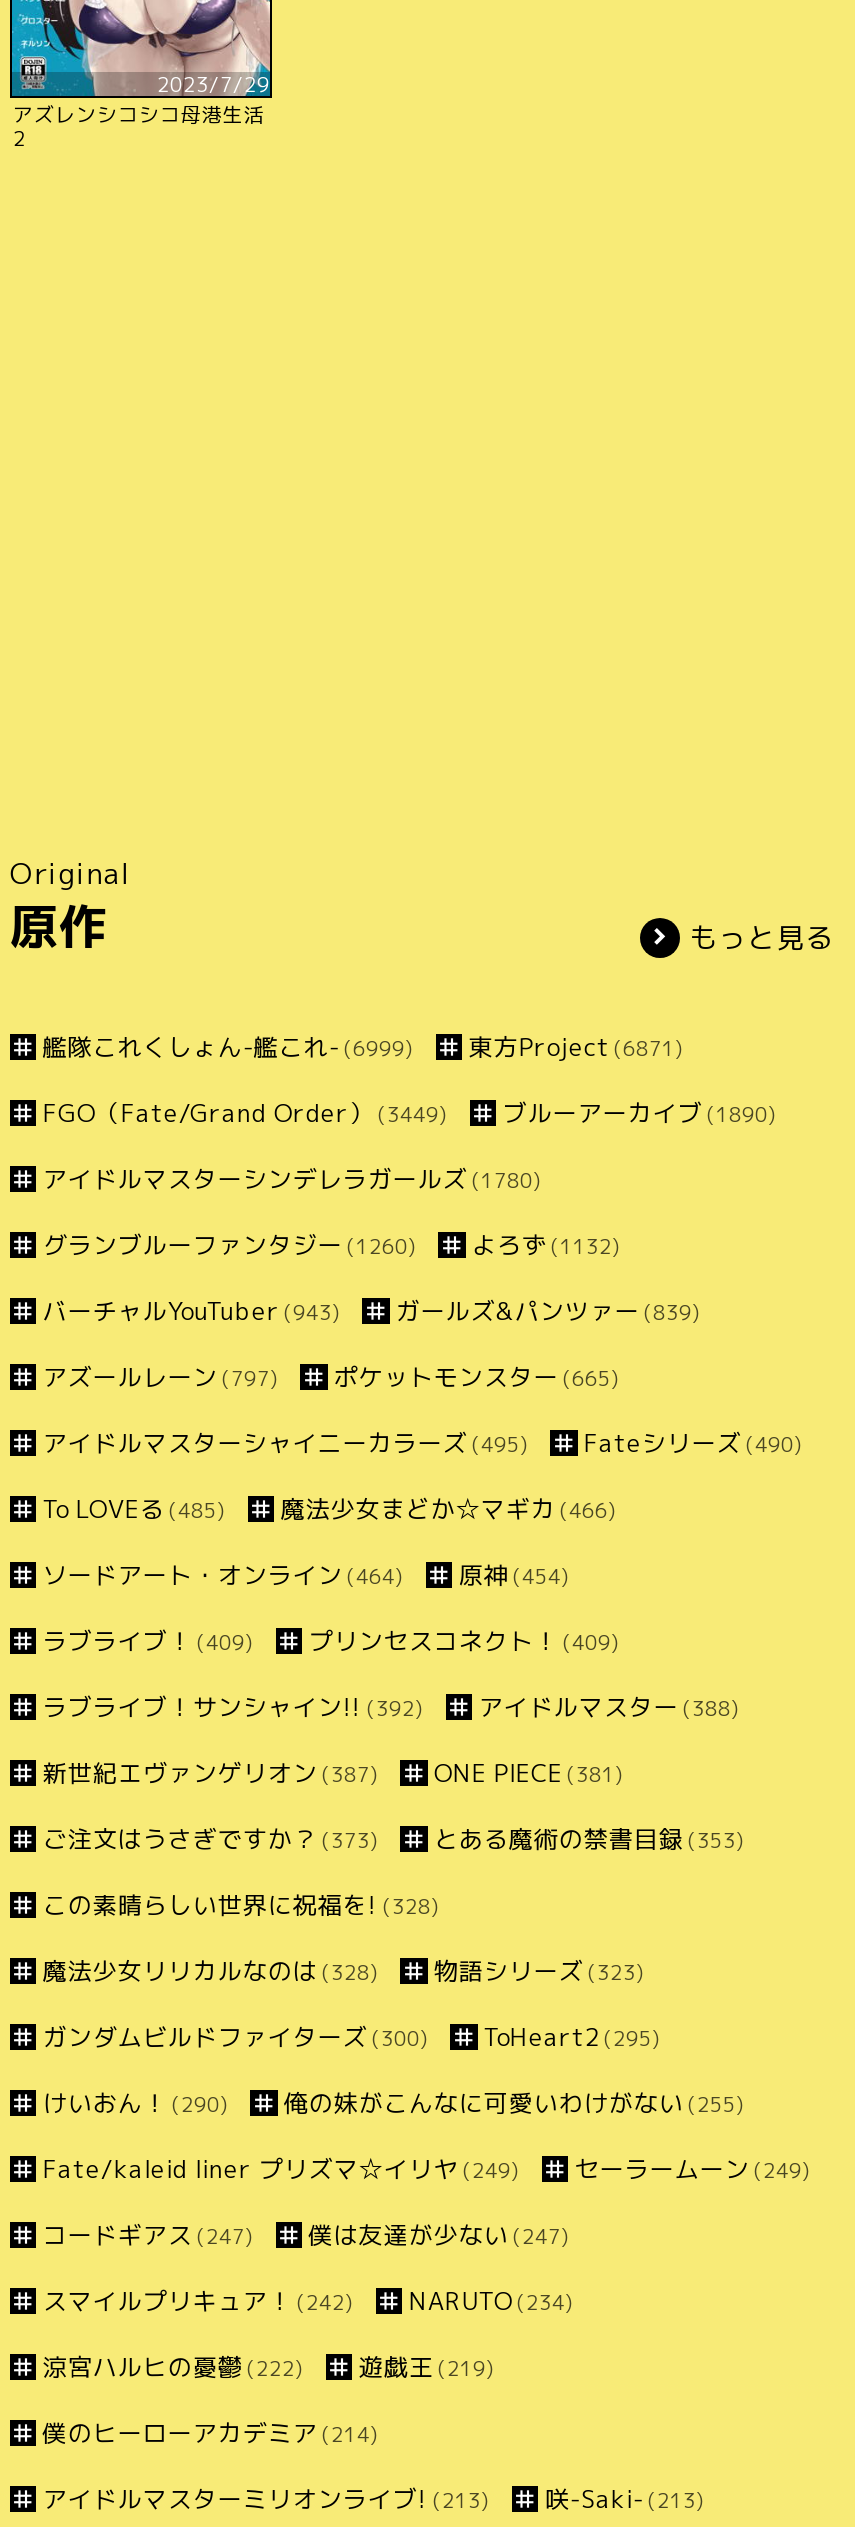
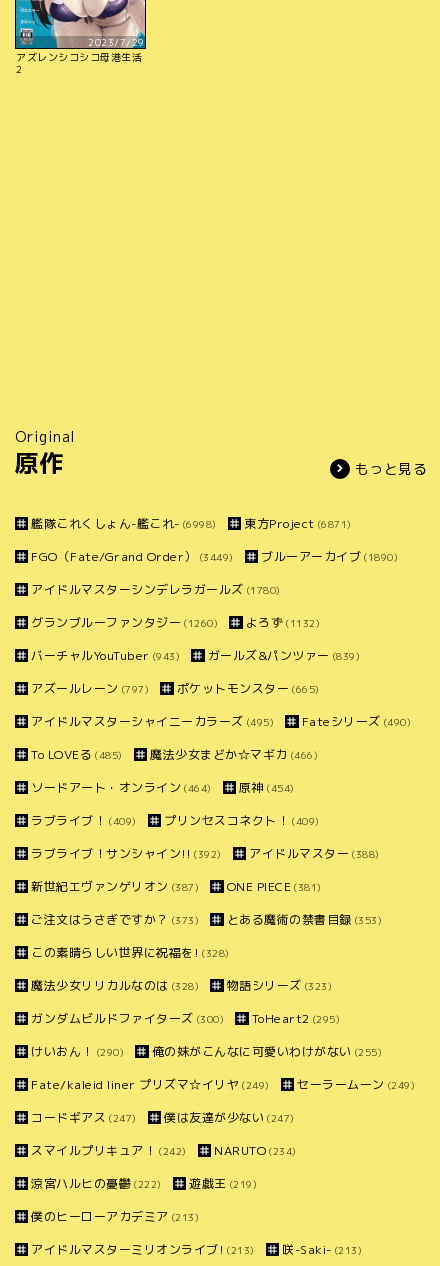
- 艦隊これくしょん-艦これ- (6999)
+ 艦隊これくしょん-艦これ- (6998)

- 僕のヒーローアカデミア (214)
+ 僕のヒーローアカデミア (213)
